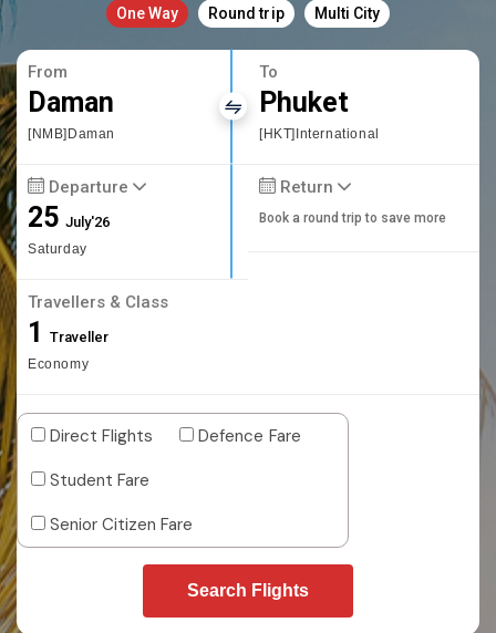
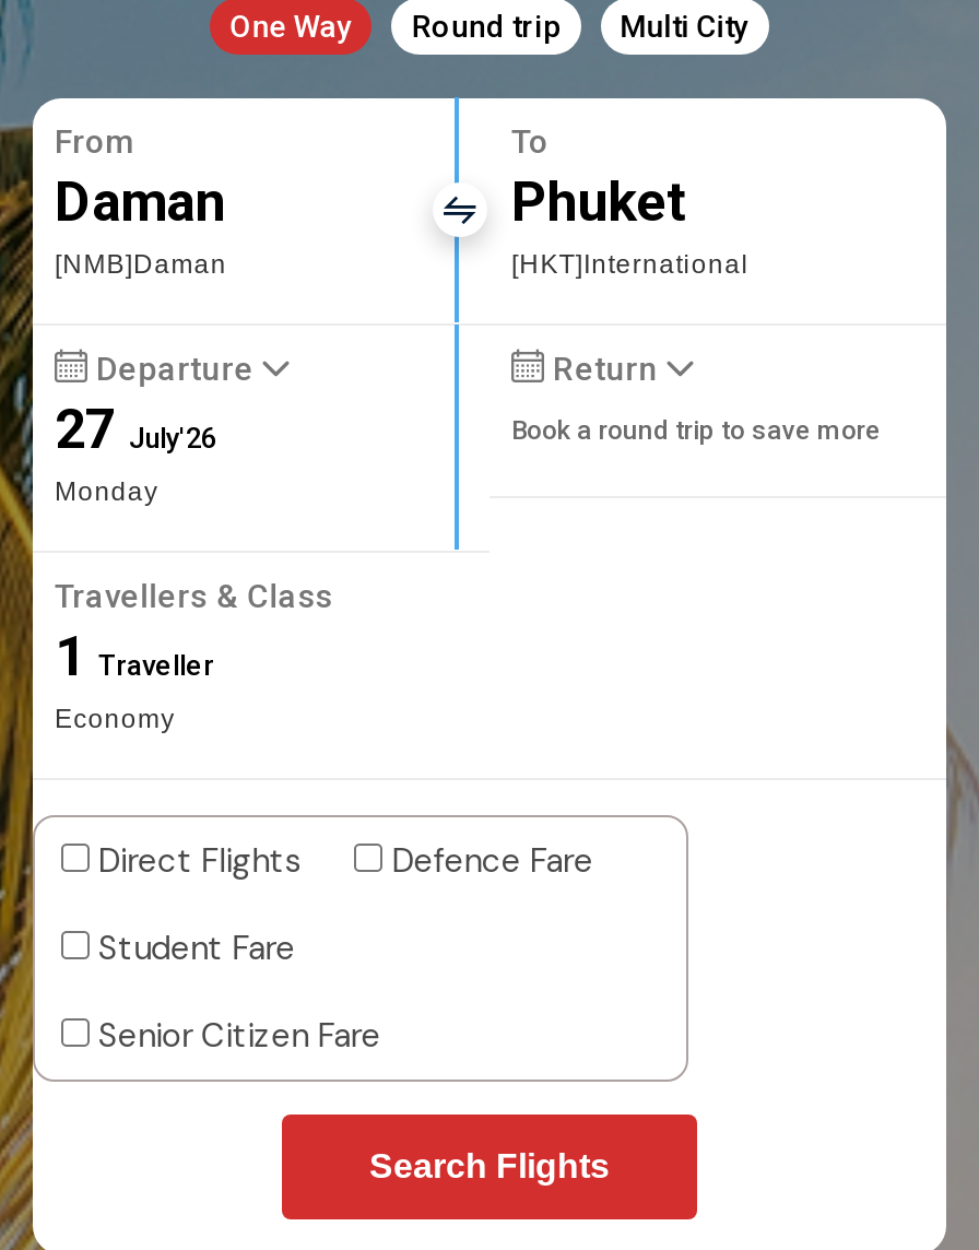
- 25 July'26
- Saturday
+ 27 July'26
+ Monday
